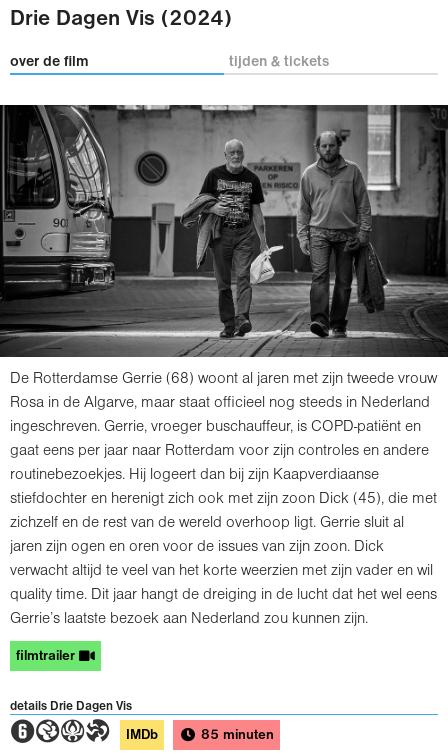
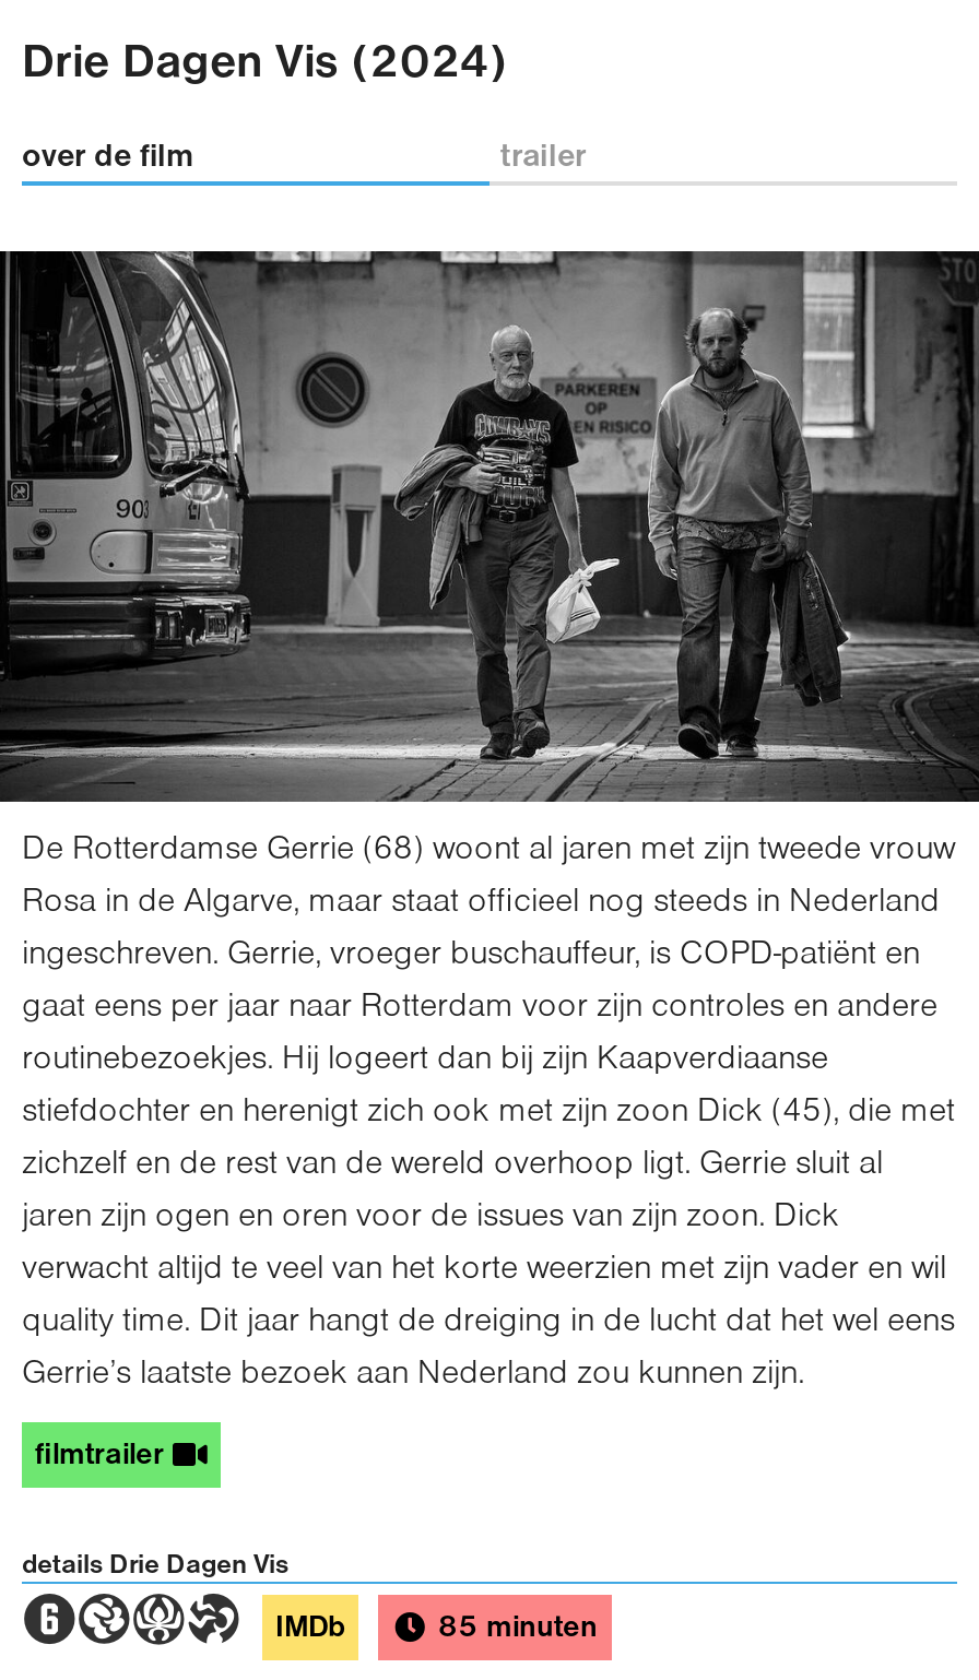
- tijden & tickets
+ trailer
